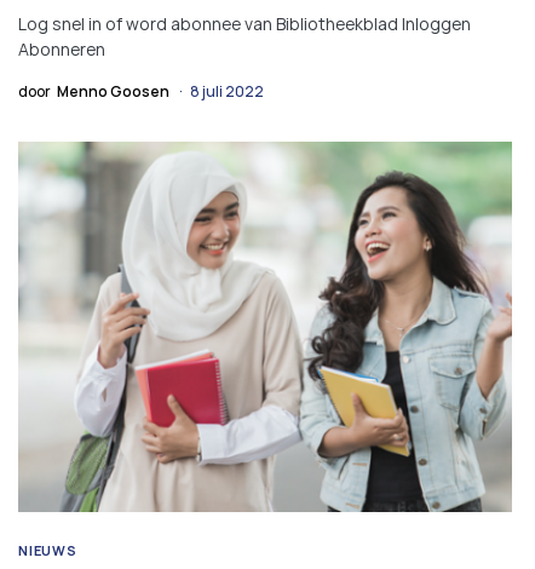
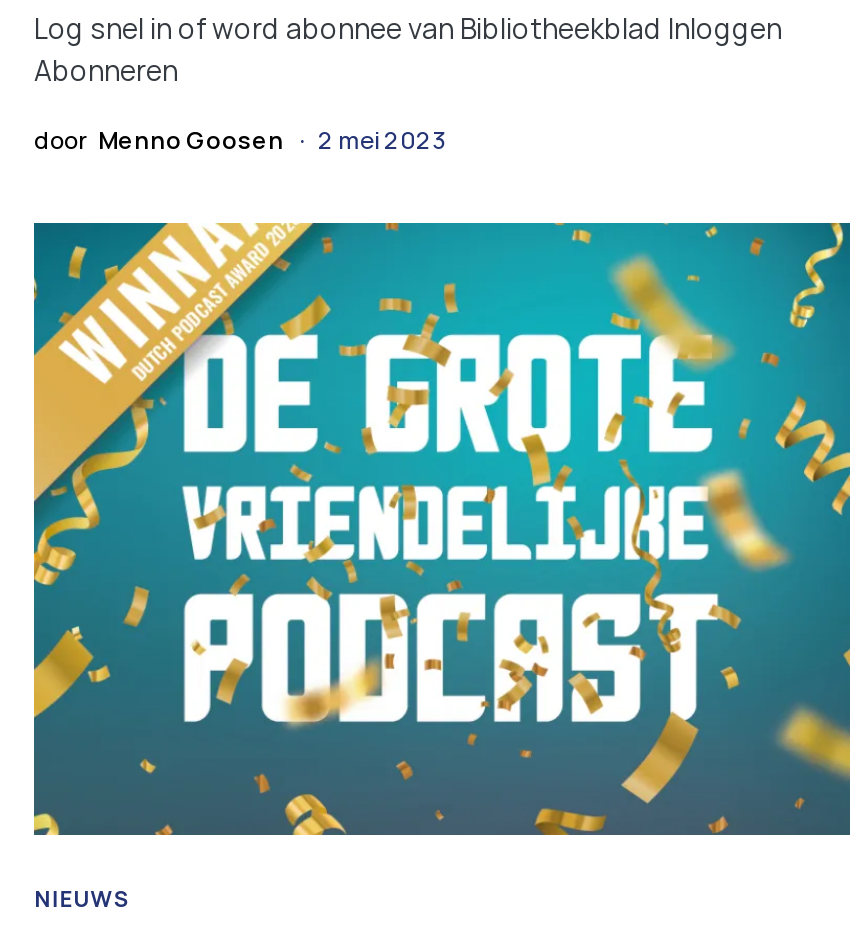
- door Menno Goosen 8 juli 2022
+ door Menno Goosen 2 mei 2023

- [image]
+ [image]
